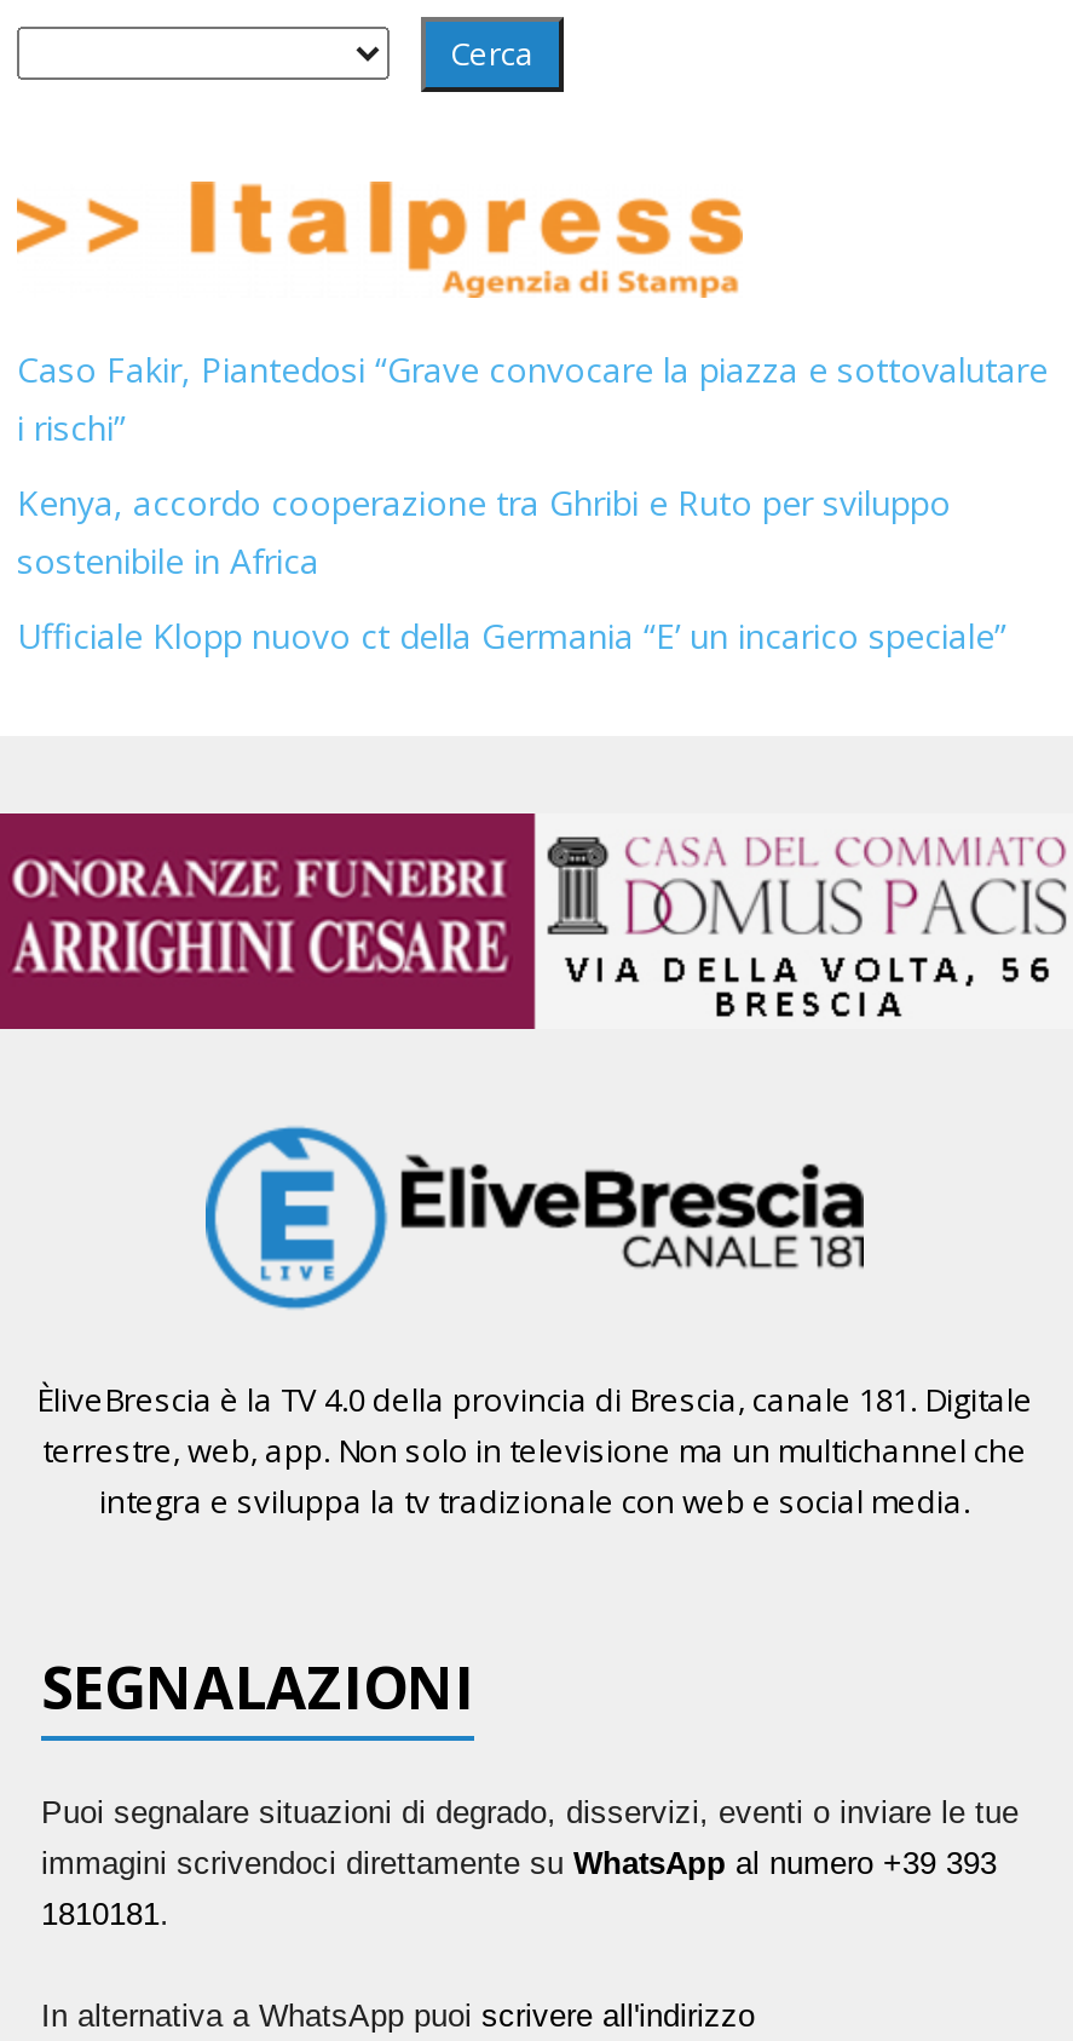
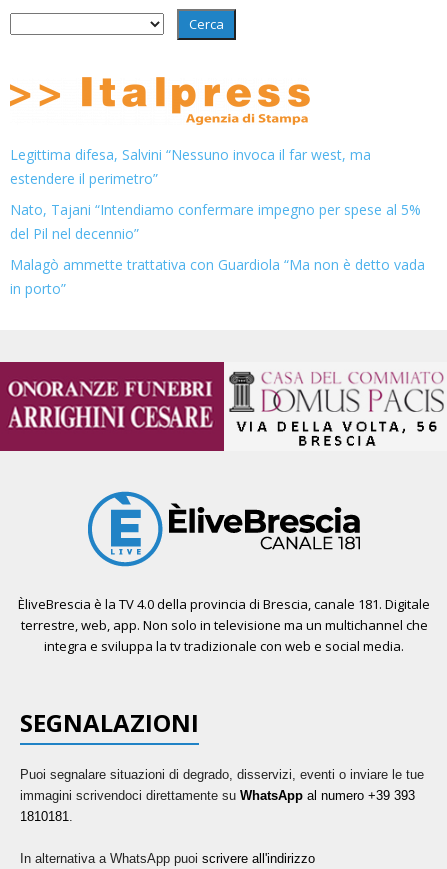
- Caso Fakir, Piantedosi “Grave convocare la piazza e sottovalutare
- i rischi”
+ Legittima difesa, Salvini “Nessuno invoca il far west, ma
+ estendere il perimetro”

- Kenya, accordo cooperazione tra Ghribi e Ruto per sviluppo
- sostenibile in Africa
+ Nato, Tajani “Intendiamo confermare impegno per spese al 5%
+ del Pil nel decennio”

- Ufficiale Klopp nuovo ct della Germania “E’ un incarico speciale”
+ Malagò ammette trattativa con Guardiola “Ma non è detto vada
+ in porto”
